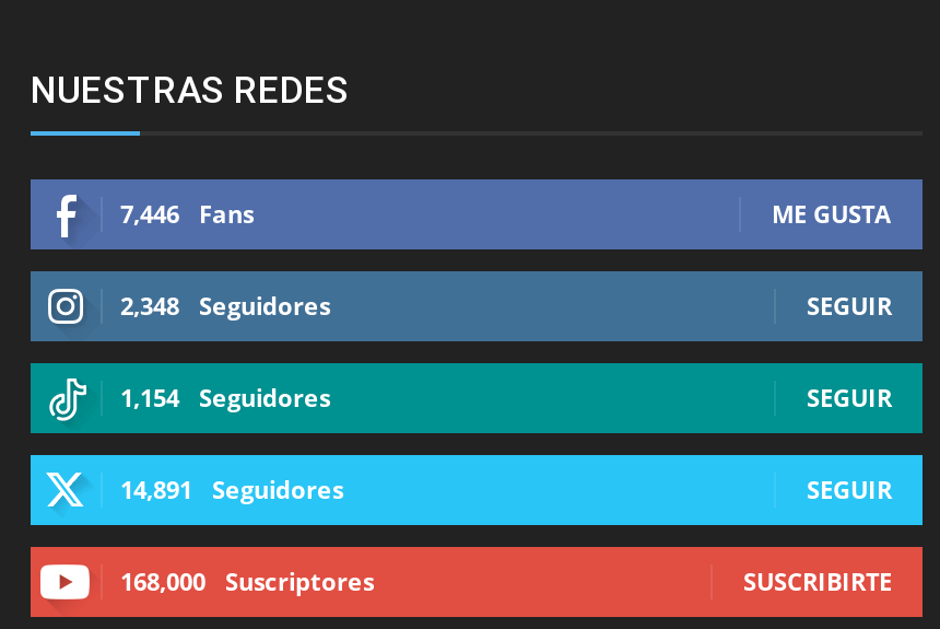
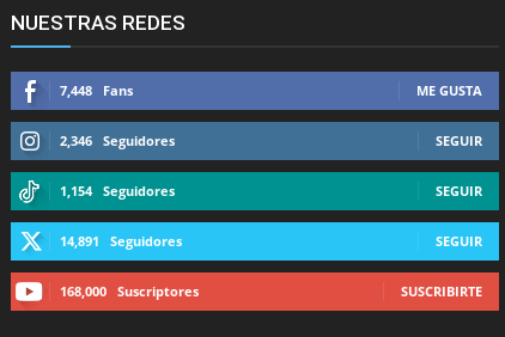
- 7,446 Fans
+ 7,448 Fans

- 2,348 Seguidores
+ 2,346 Seguidores
